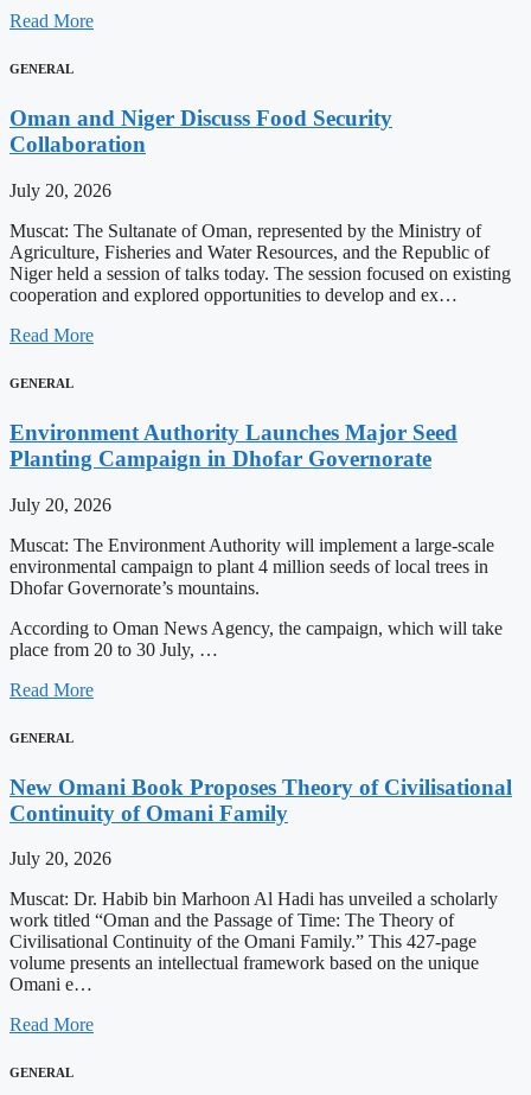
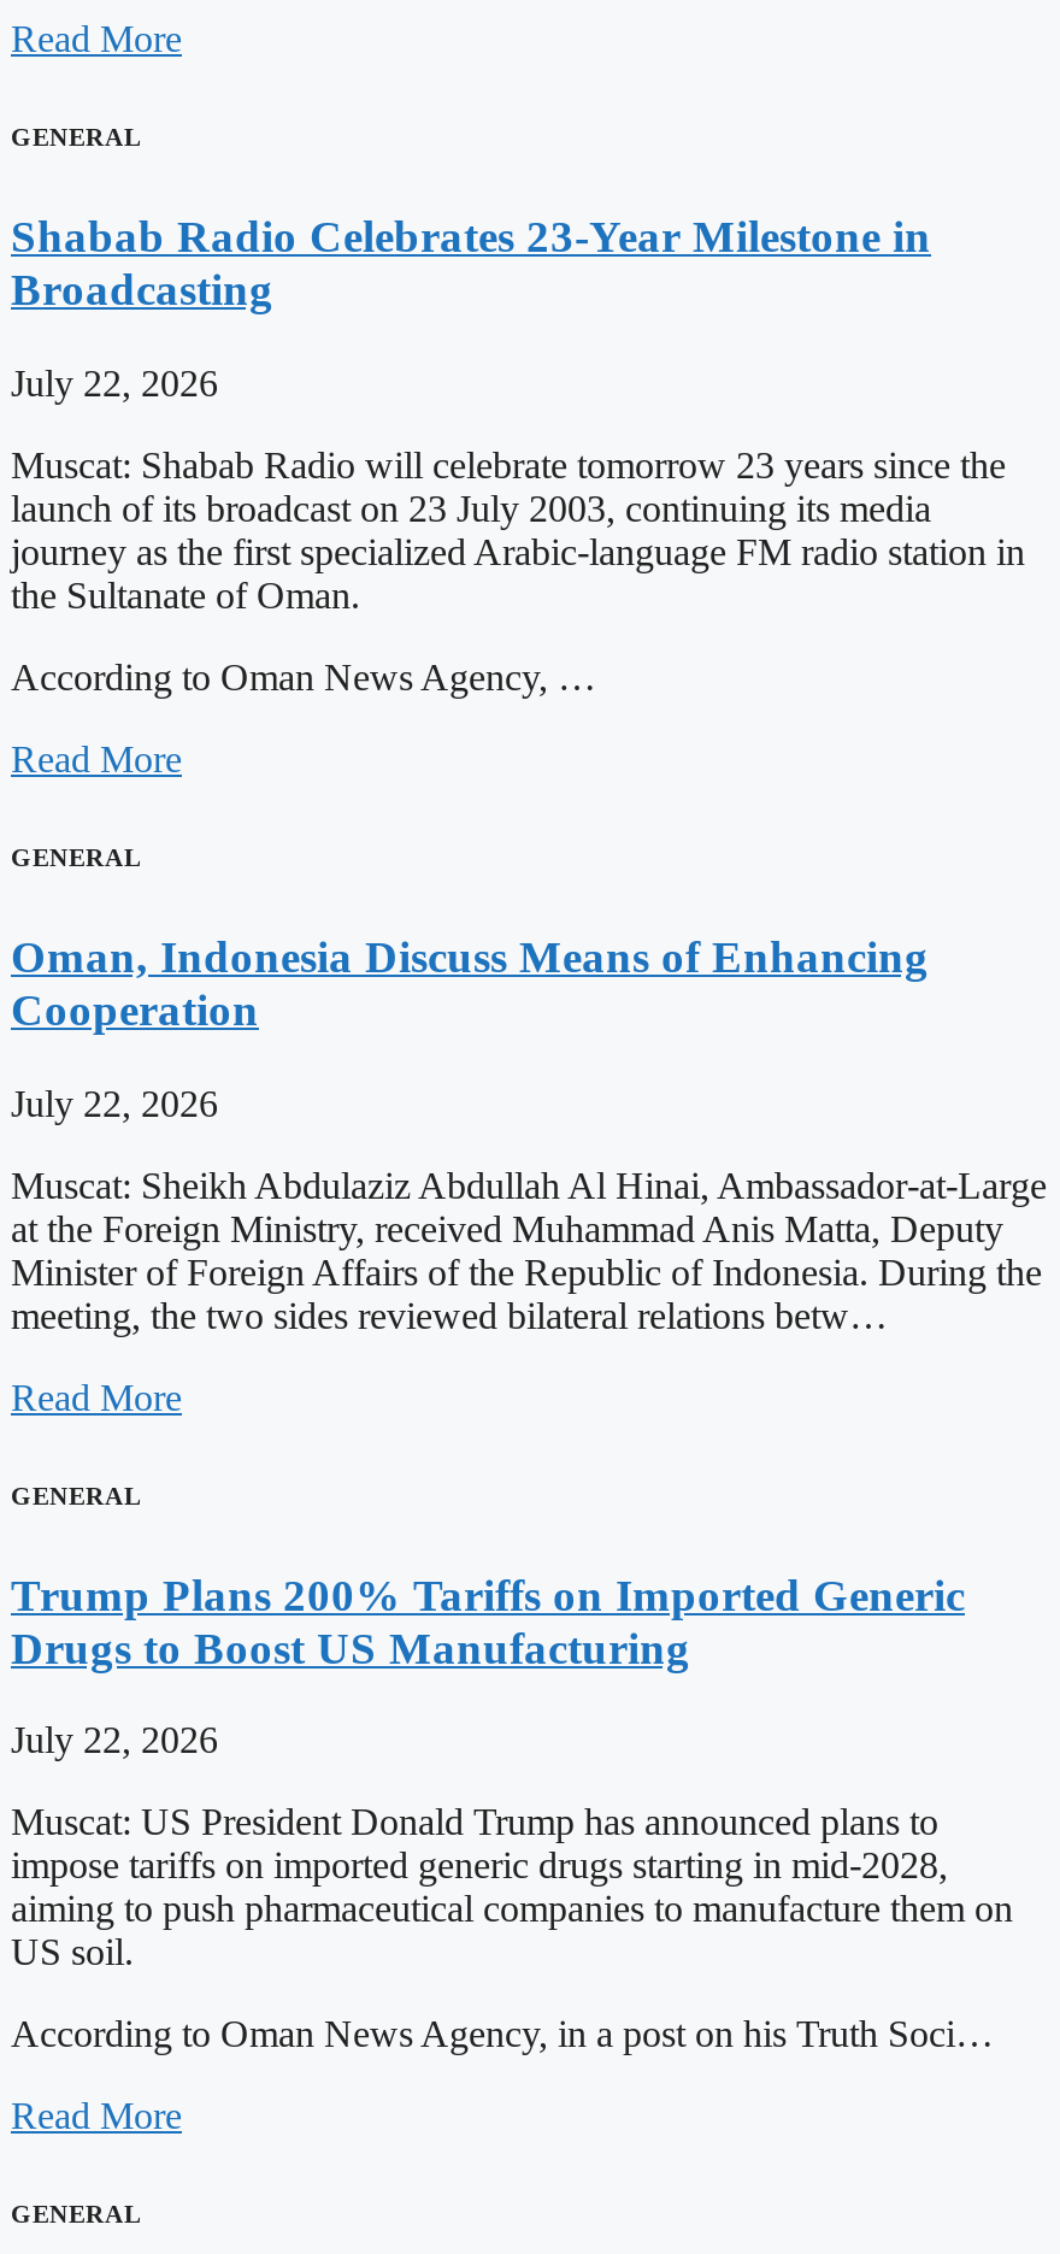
- Oman and Niger Discuss Food Security
- Collaboration
- July 20, 2026
- Muscat: The Sultanate of Oman, represented by the Ministry of
- Agriculture, Fisheries and Water Resources, and the Republic of
- Niger held a session of talks today. The session focused on existing
- cooperation and explored opportunities to develop and ex…
+ Shabab Radio Celebrates 23-Year Milestone in
+ Broadcasting
+ July 22, 2026
+ Muscat: Shabab Radio will celebrate tomorrow 23 years since the
+ launch of its broadcast on 23 July 2003, continuing its media
+ journey as the first specialized Arabic-language FM radio station in
+ the Sultanate of Oman.
+ According to Oman News Agency, …

moved down: Read More | GENERAL

- Environment Authority Launches Major Seed
- Planting Campaign in Dhofar Governorate
- July 20, 2026
- Muscat: The Environment Authority will implement a large-scale
- environmental campaign to plant 4 million seeds of local trees in
- Dhofar Governorate’s mountains.
- According to Oman News Agency, the campaign, which will take
- place from 20 to 30 July, …
+ Oman, Indonesia Discuss Means of Enhancing
+ Cooperation
+ July 22, 2026
+ Muscat: Sheikh Abdulaziz Abdullah Al Hinai, Ambassador-at-Large
+ at the Foreign Ministry, received Muhammad Anis Matta, Deputy
+ Minister of Foreign Affairs of the Republic of Indonesia. During the
+ meeting, the two sides reviewed bilateral relations betw…

- New Omani Book Proposes Theory of Civilisational
- Continuity of Omani Family
- July 20, 2026
- Muscat: Dr. Habib bin Marhoon Al Hadi has unveiled a scholarly
- work titled “Oman and the Passage of Time: The Theory of
- Civilisational Continuity of the Omani Family.” This 427-page
- volume presents an intellectual framework based on the unique
- Omani e…
+ Trump Plans 200% Tariffs on Imported Generic
+ Drugs to Boost US Manufacturing
+ July 22, 2026
+ Muscat: US President Donald Trump has announced plans to
+ impose tariffs on imported generic drugs starting in mid-2028,
+ aiming to push pharmaceutical companies to manufacture them on
+ US soil.
+ According to Oman News Agency, in a post on his Truth Soci…
